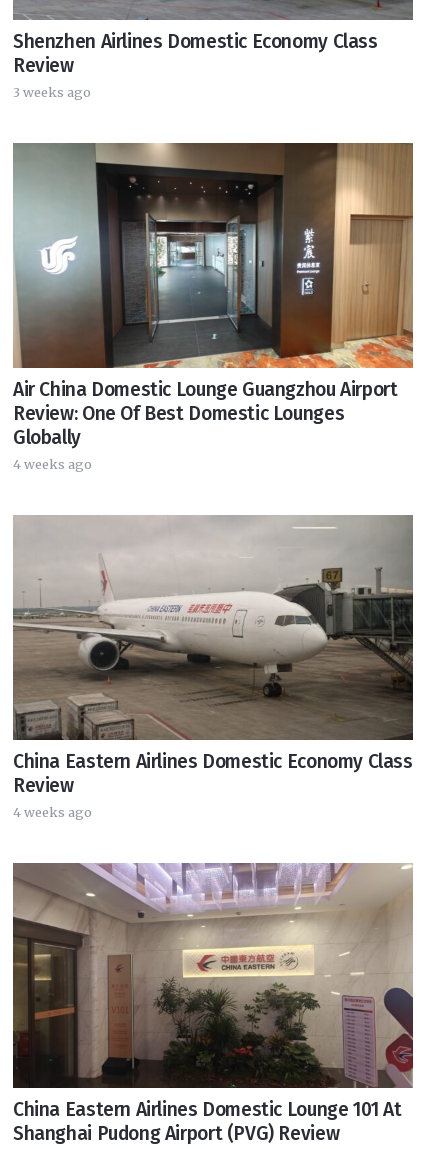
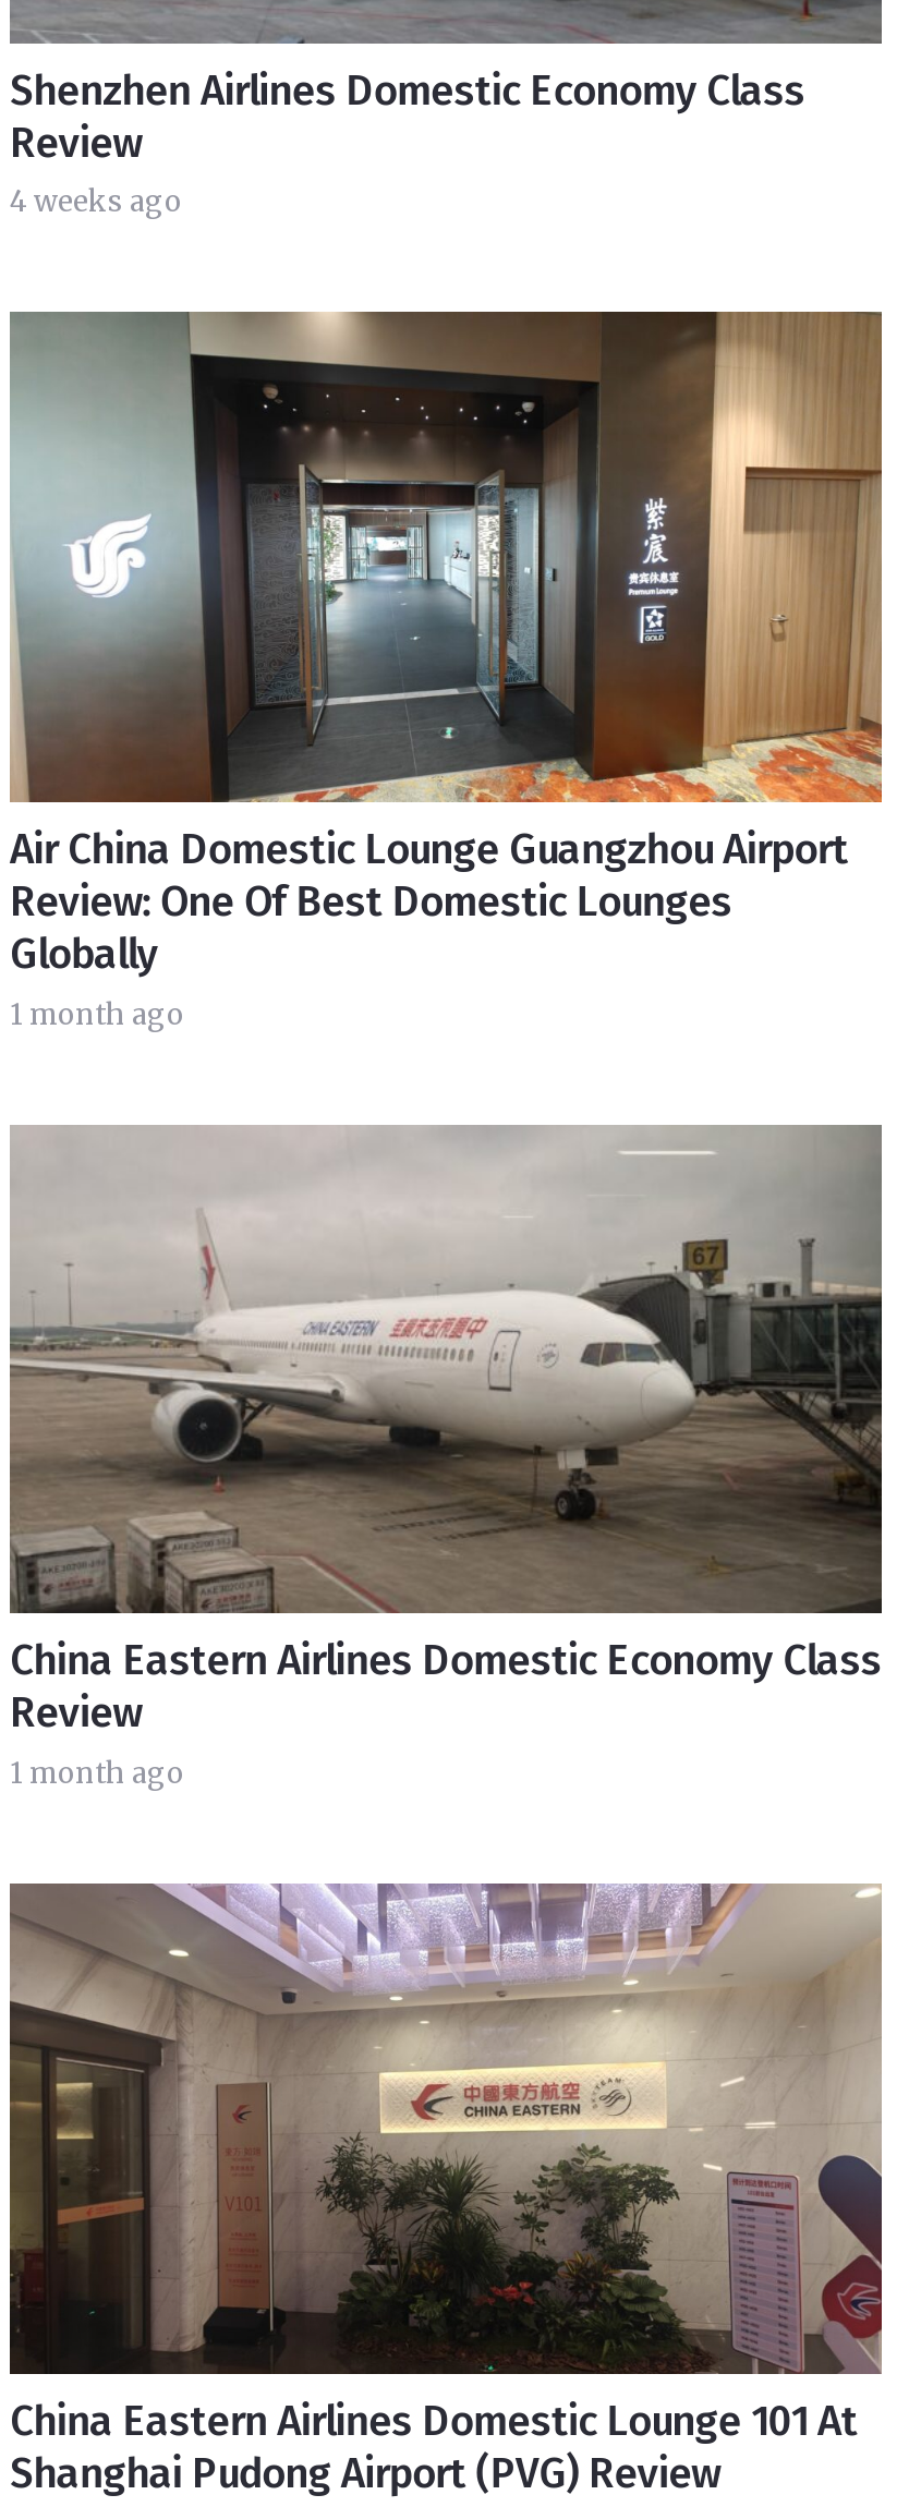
- 3 weeks ago
+ 4 weeks ago

- 4 weeks ago
+ 1 month ago

- 4 weeks ago
+ 1 month ago
